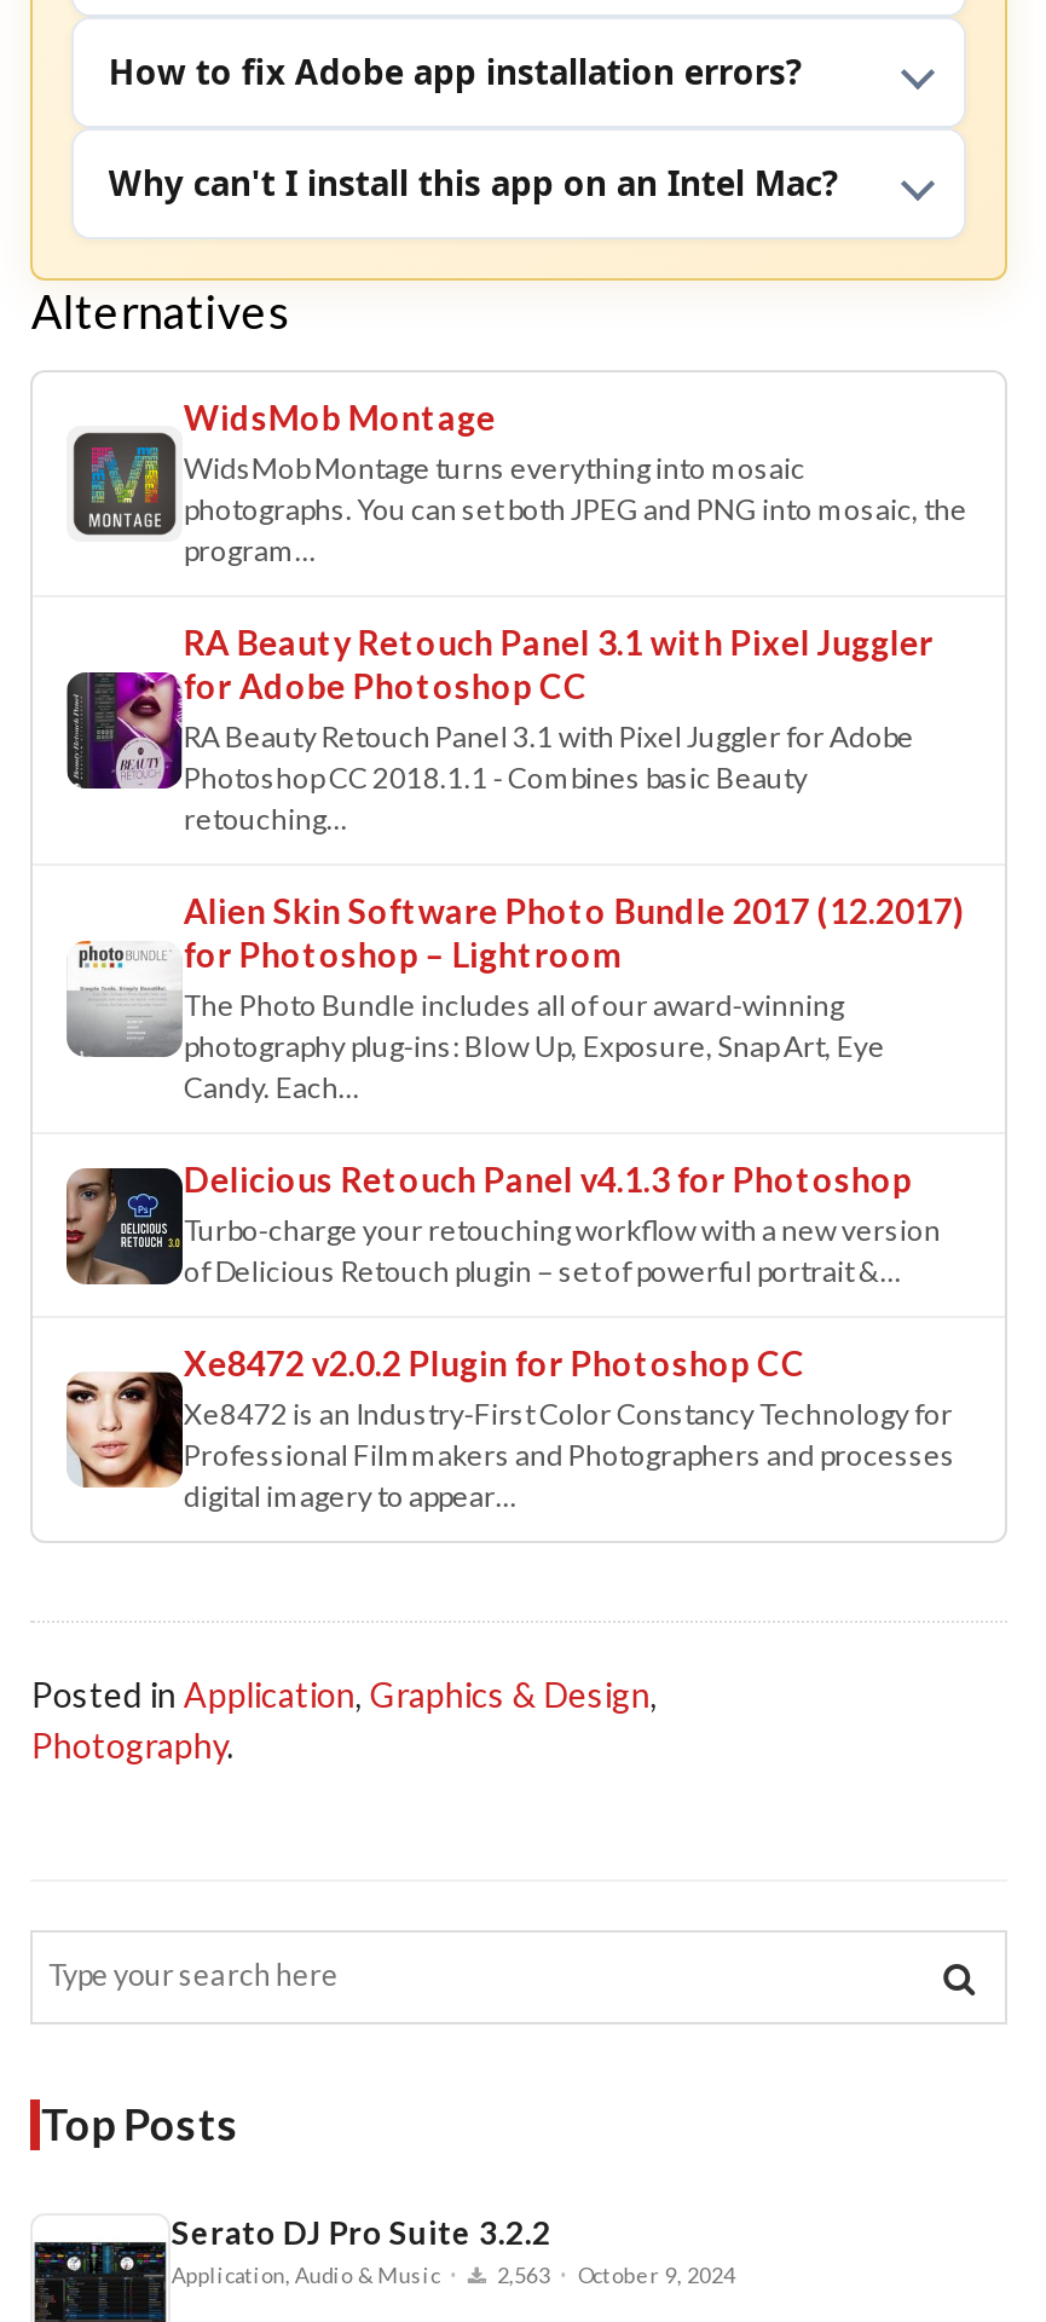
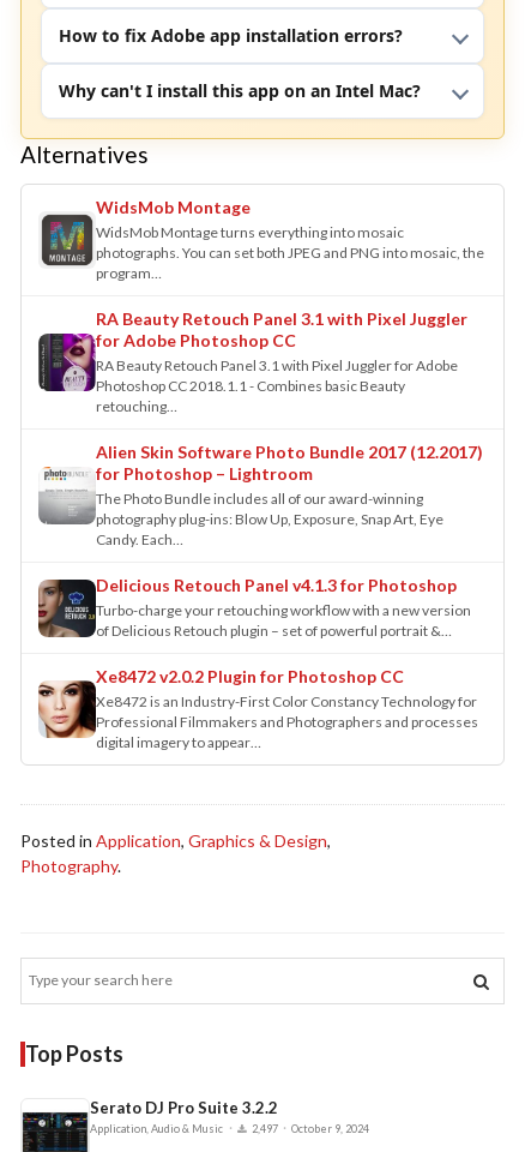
- Application, Audio & Music · 2,563 · October 9, 2024
+ Application, Audio & Music · 2,497 · October 9, 2024
